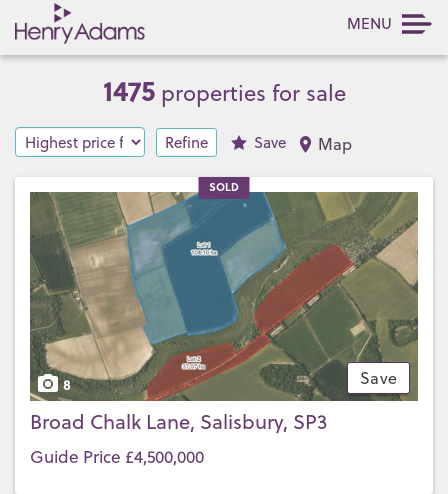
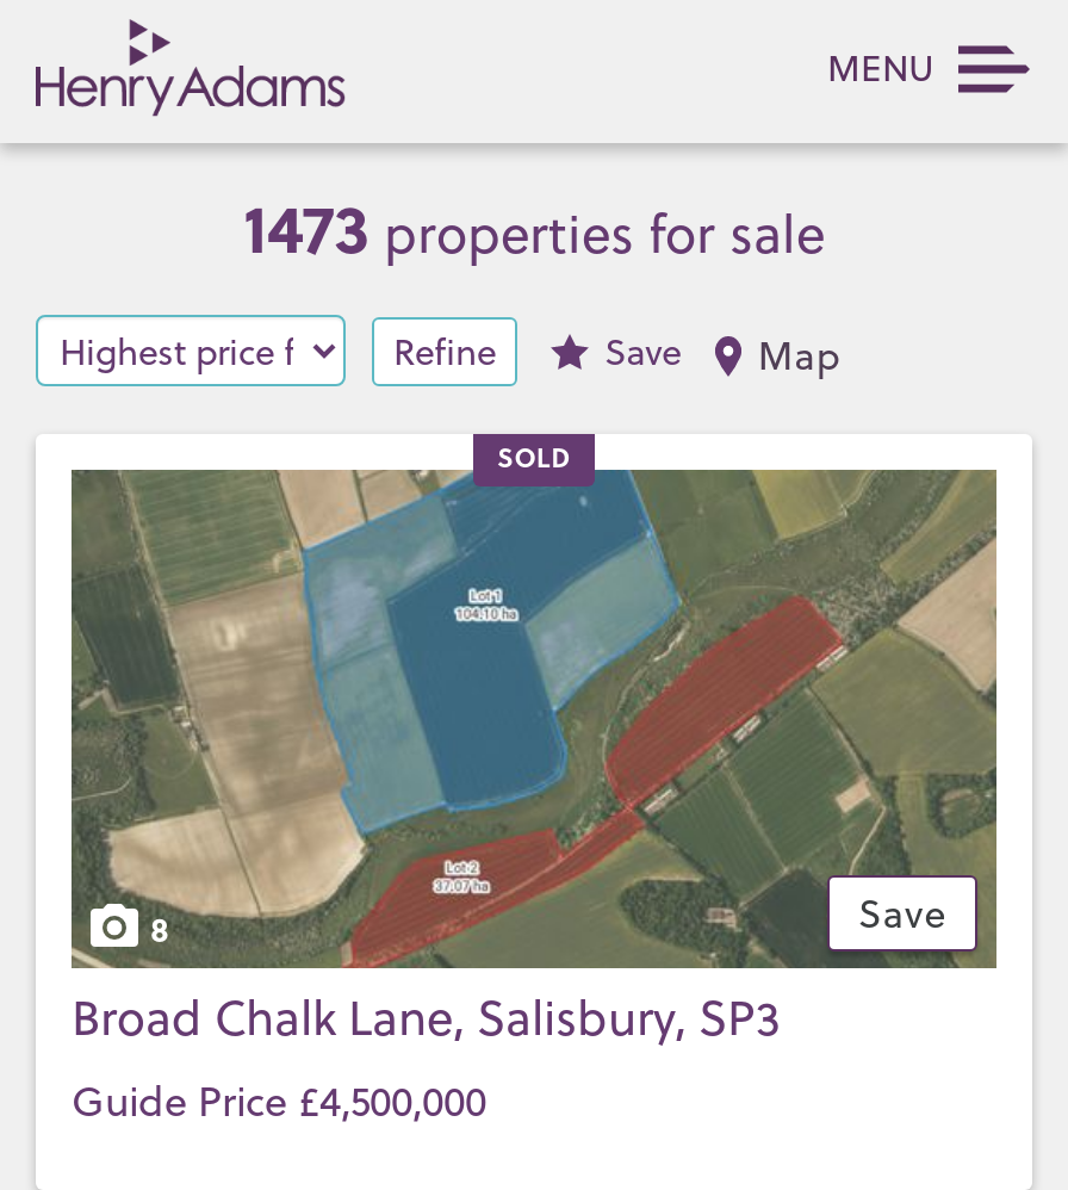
- 1475 properties for sale
+ 1473 properties for sale
